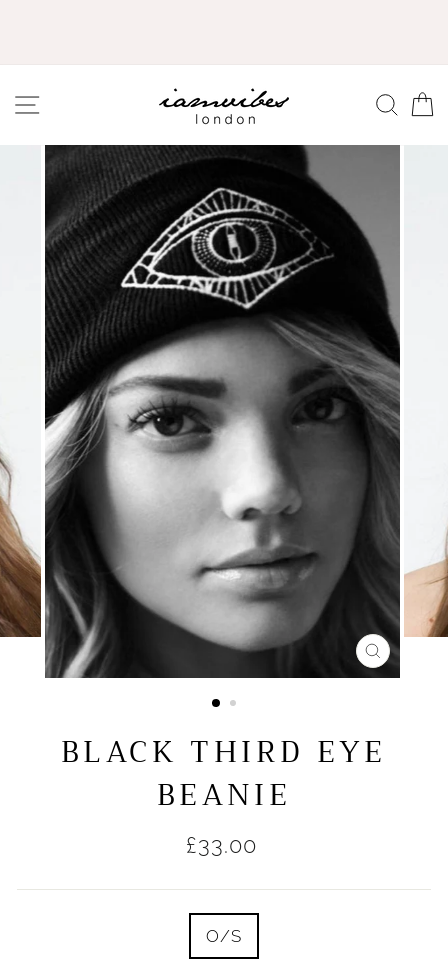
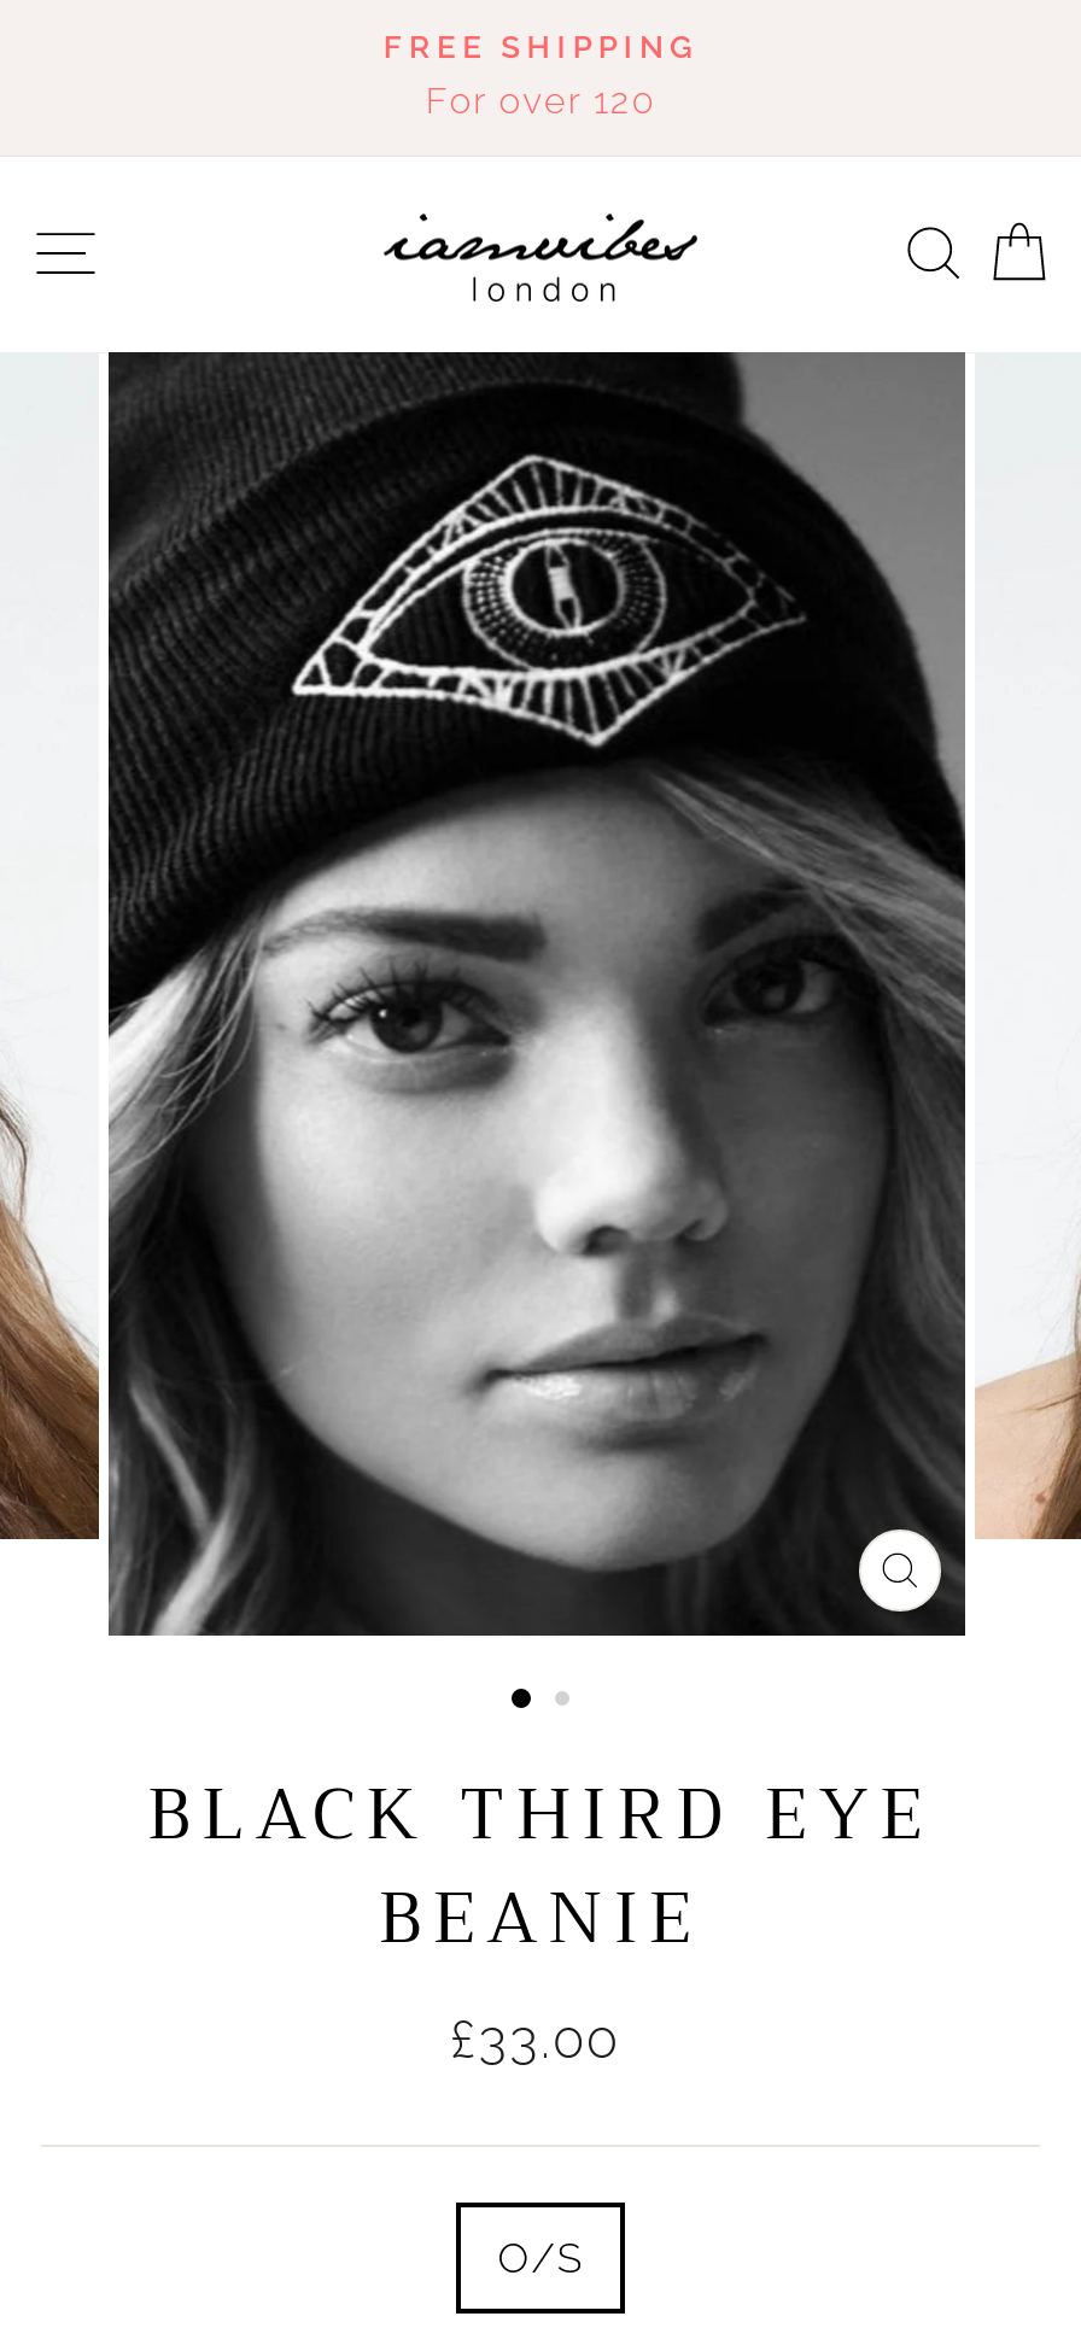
+ FREE SHIPPING
+ For over 120
